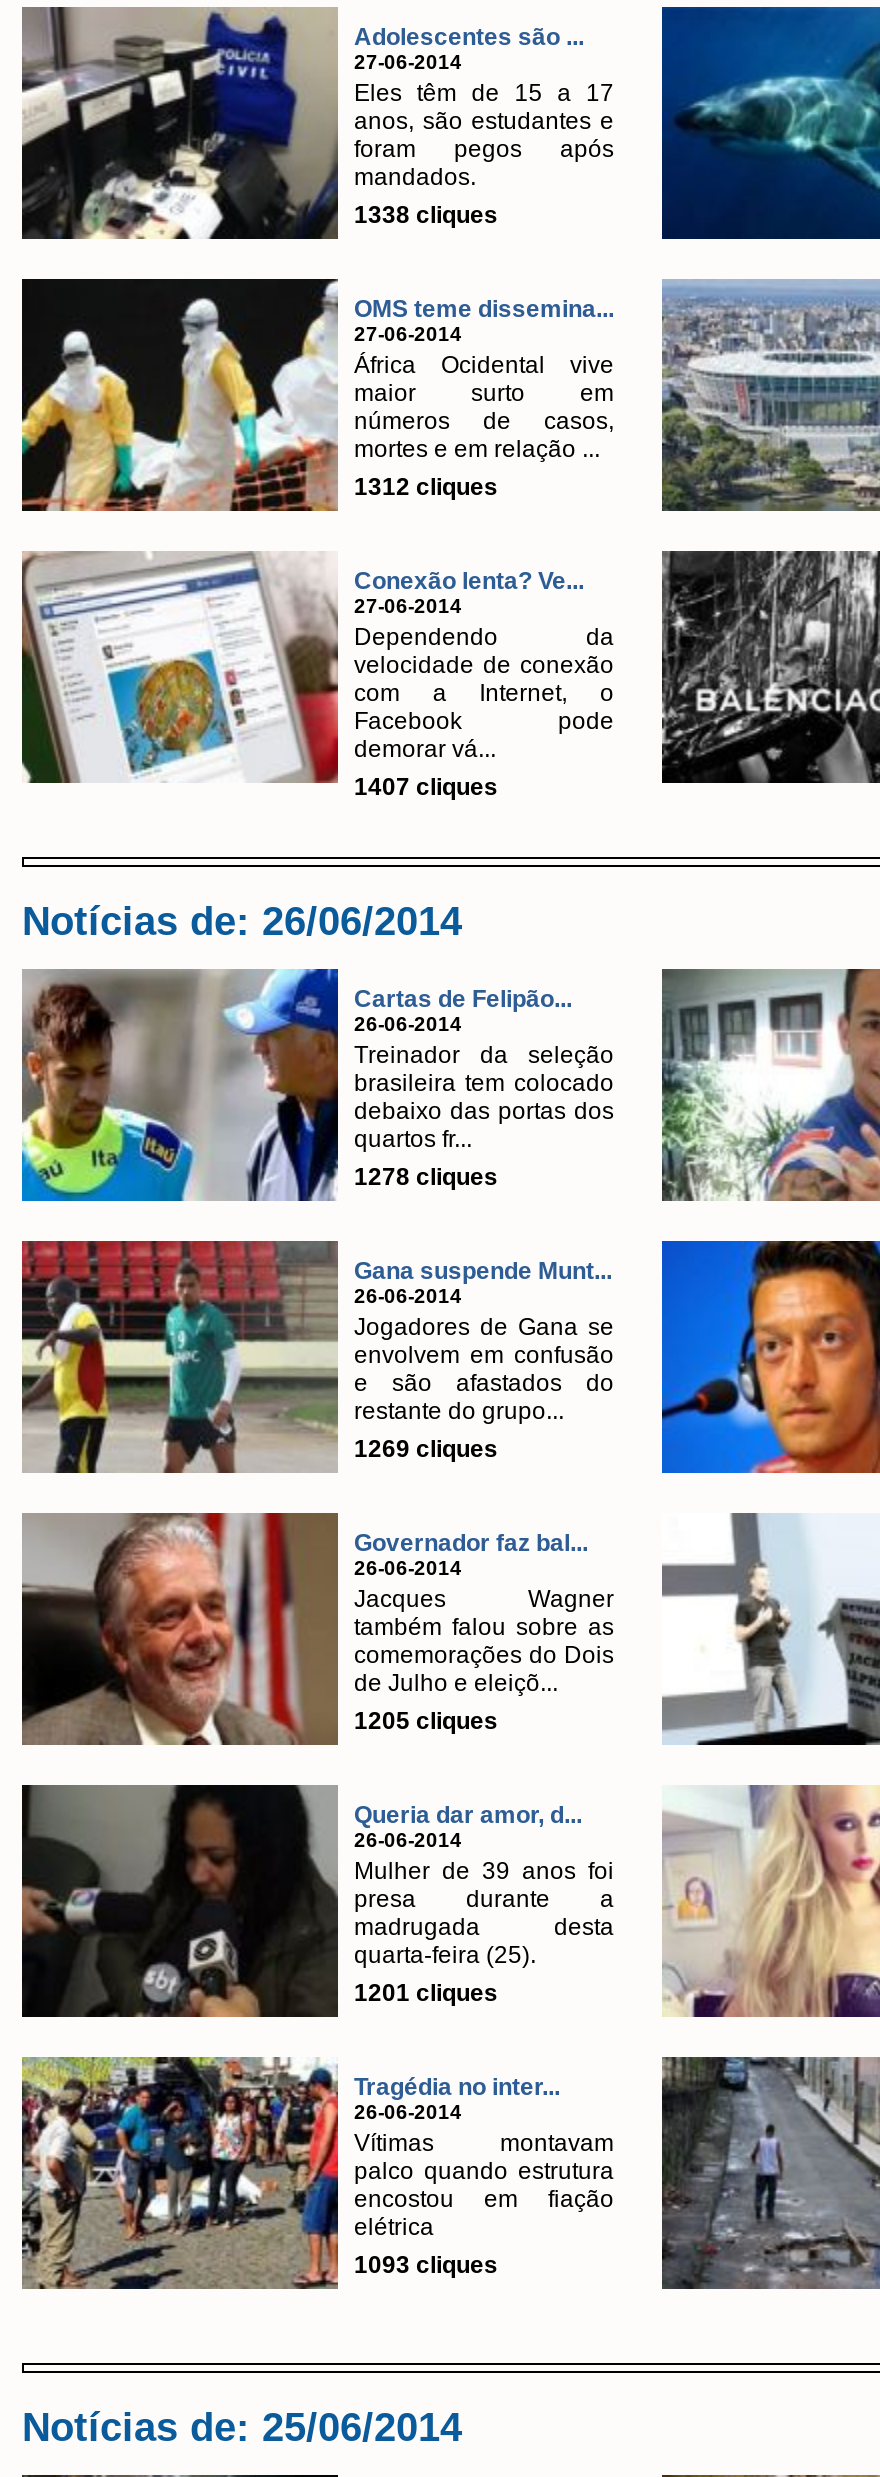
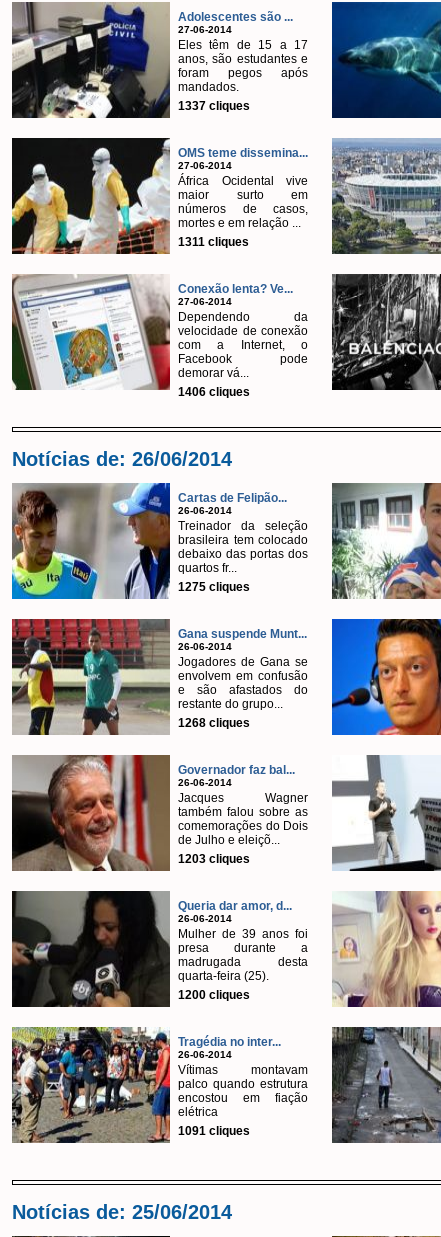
- 1338 cliques
+ 1337 cliques

- 1312 cliques
+ 1311 cliques

- 1407 cliques
+ 1406 cliques

- 1278 cliques
+ 1275 cliques

- 1269 cliques
+ 1268 cliques

- 1205 cliques
+ 1203 cliques

- 1201 cliques
+ 1200 cliques

- 1093 cliques
+ 1091 cliques
